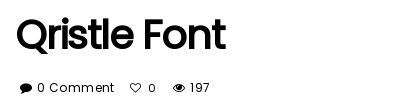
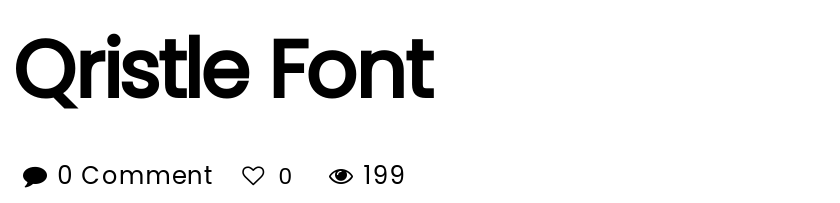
- 197
+ 199
